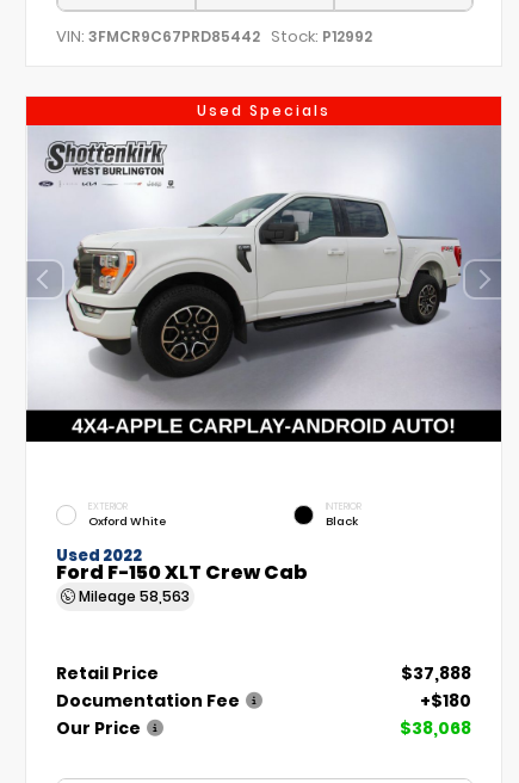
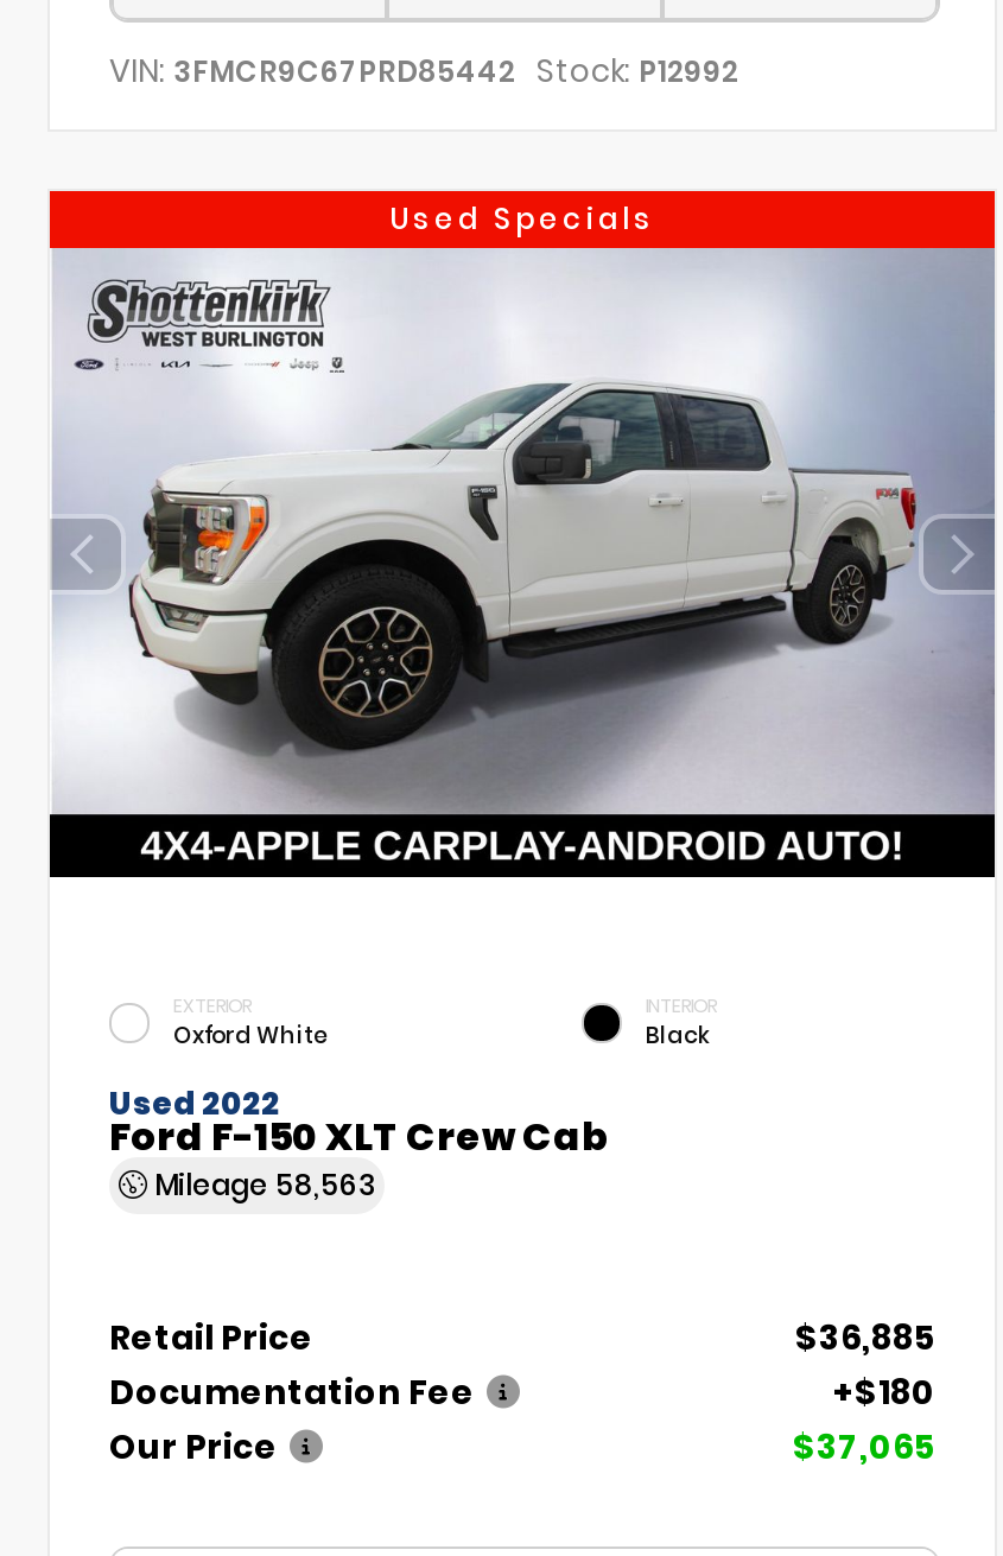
- $37,888
+ $36,885

- $38,068
+ $37,065
